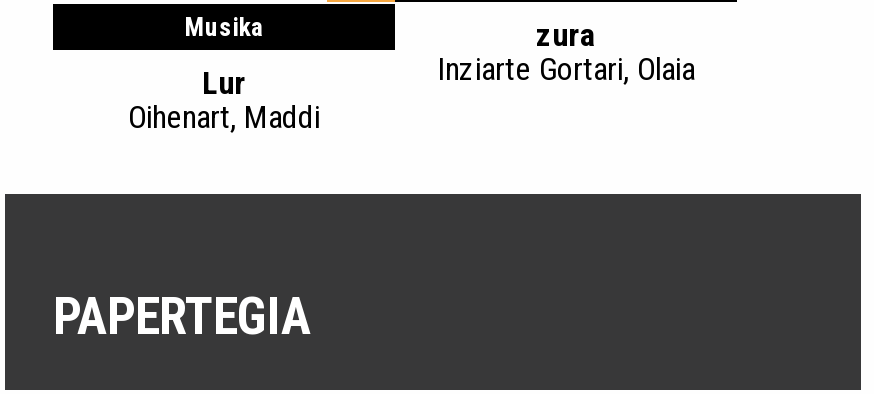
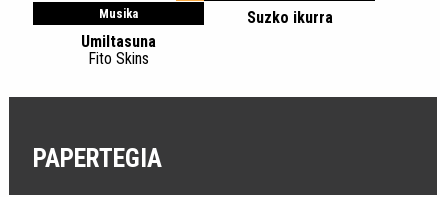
- zura
- Inziarte Gortari, Olaia
+ Suzko ikurra

- Lur
- Oihenart, Maddi
+ Umiltasuna
+ Fito Skins
